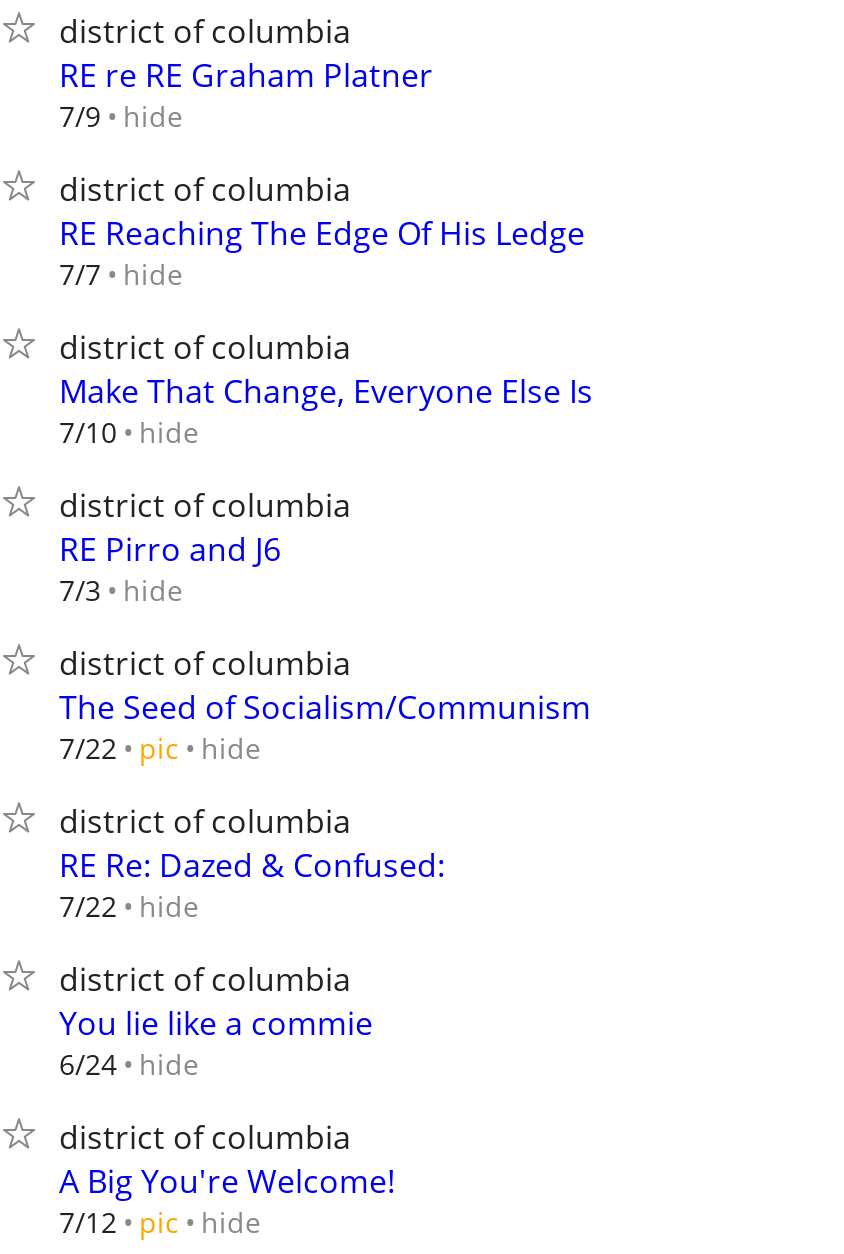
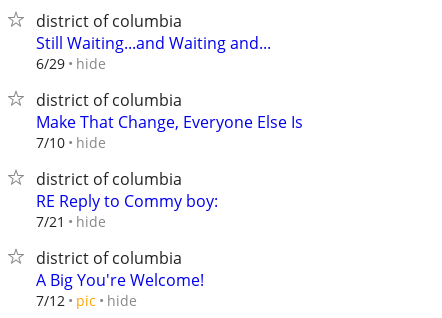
- RE re RE Graham Platner
- 7/9 hide
- district of columbia
- RE Reaching The Edge Of His Ledge
- 7/7 hide
+ Still Waiting...and Waiting and...
+ 6/29 hide

- RE Pirro and J6
- 7/3 hide
- district of columbia
- The Seed of Socialism/Communism
- 7/22 pic hide
- district of columbia
- RE Re: Dazed & Confused:
- 7/22 hide
- district of columbia
- You lie like a commie
- 6/24 hide
+ RE Reply to Commy boy:
+ 7/21 hide
